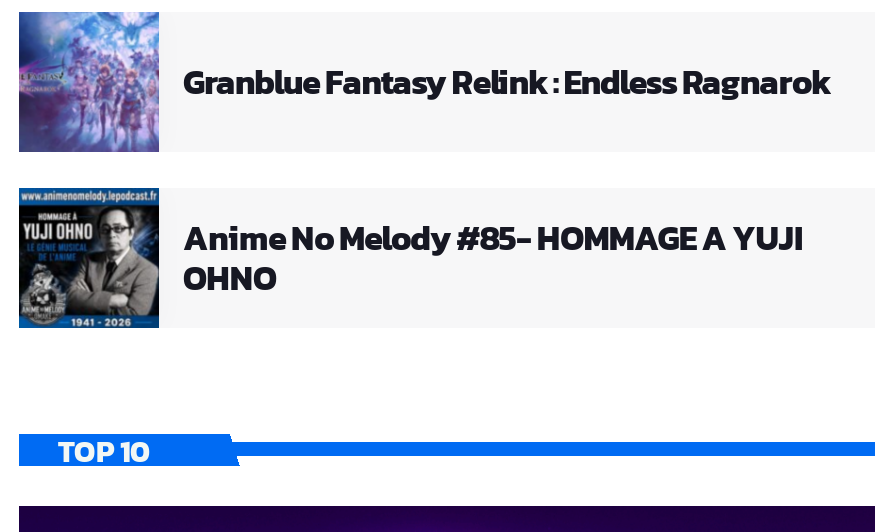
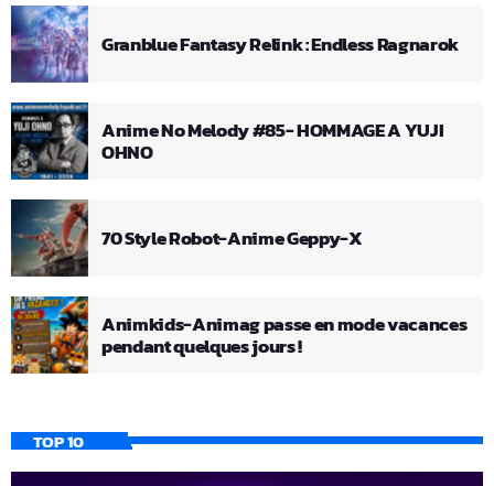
+ [image]
+ 70 Style Robot-Anime Geppy-X
+ Animkids-Animag passe en mode vacances
+ pendant quelques jours !

+ [image]
